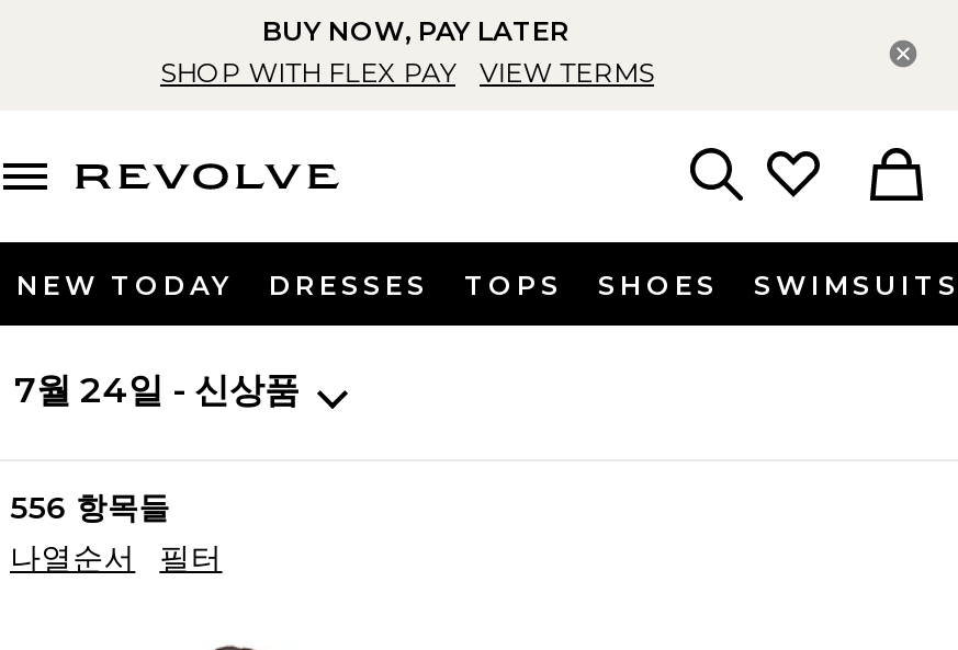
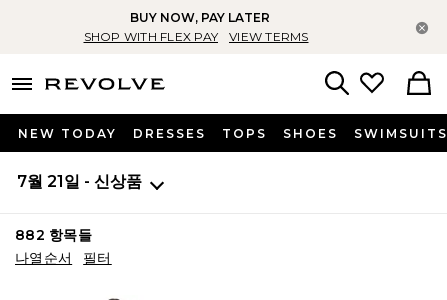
- 7월 24일 - 신상품
+ 7월 21일 - 신상품

- 556 항목들
+ 882 항목들
